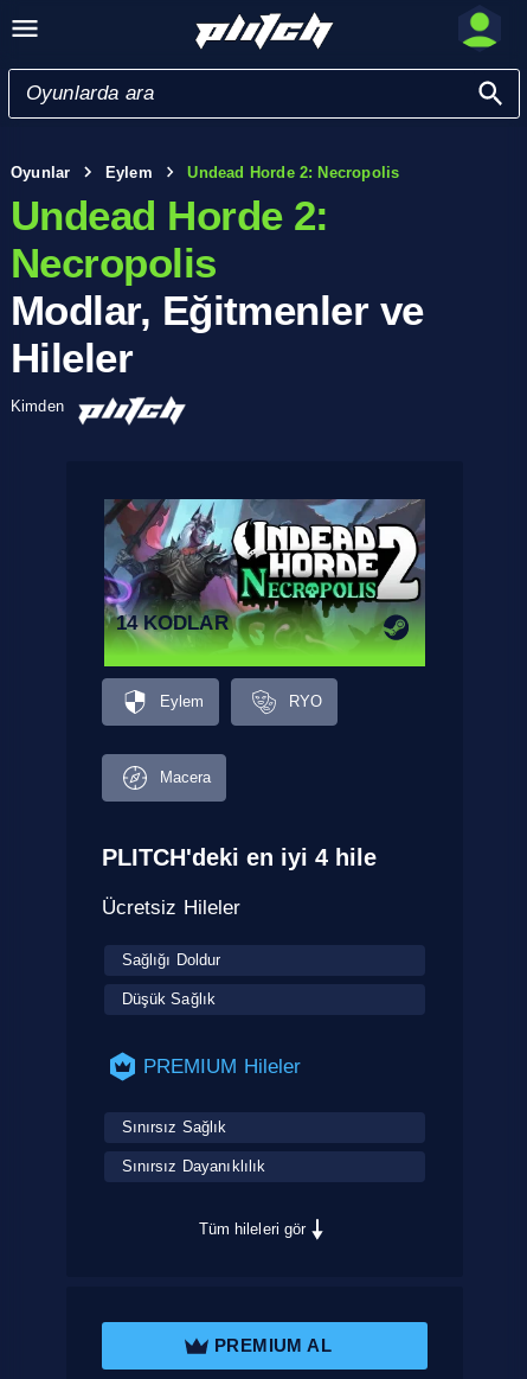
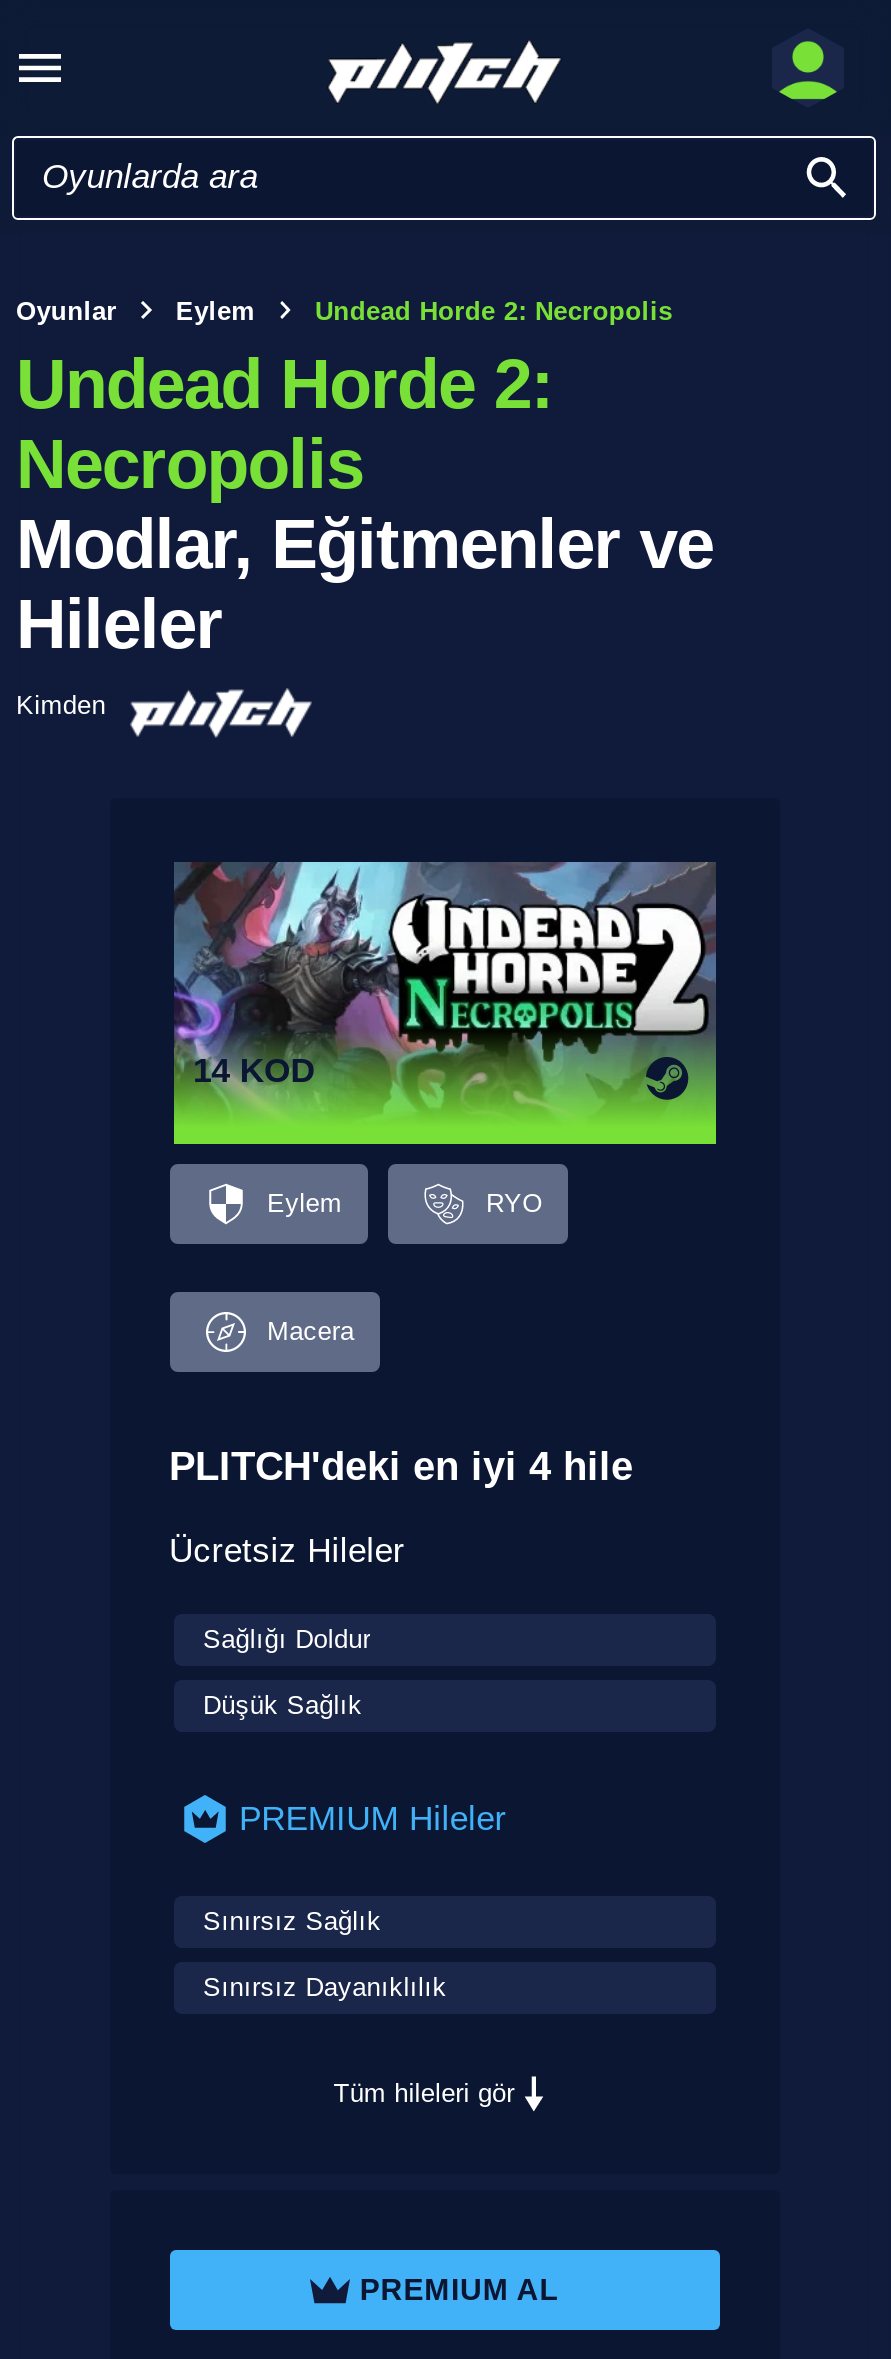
- 14 KODLAR
+ 14 KOD
